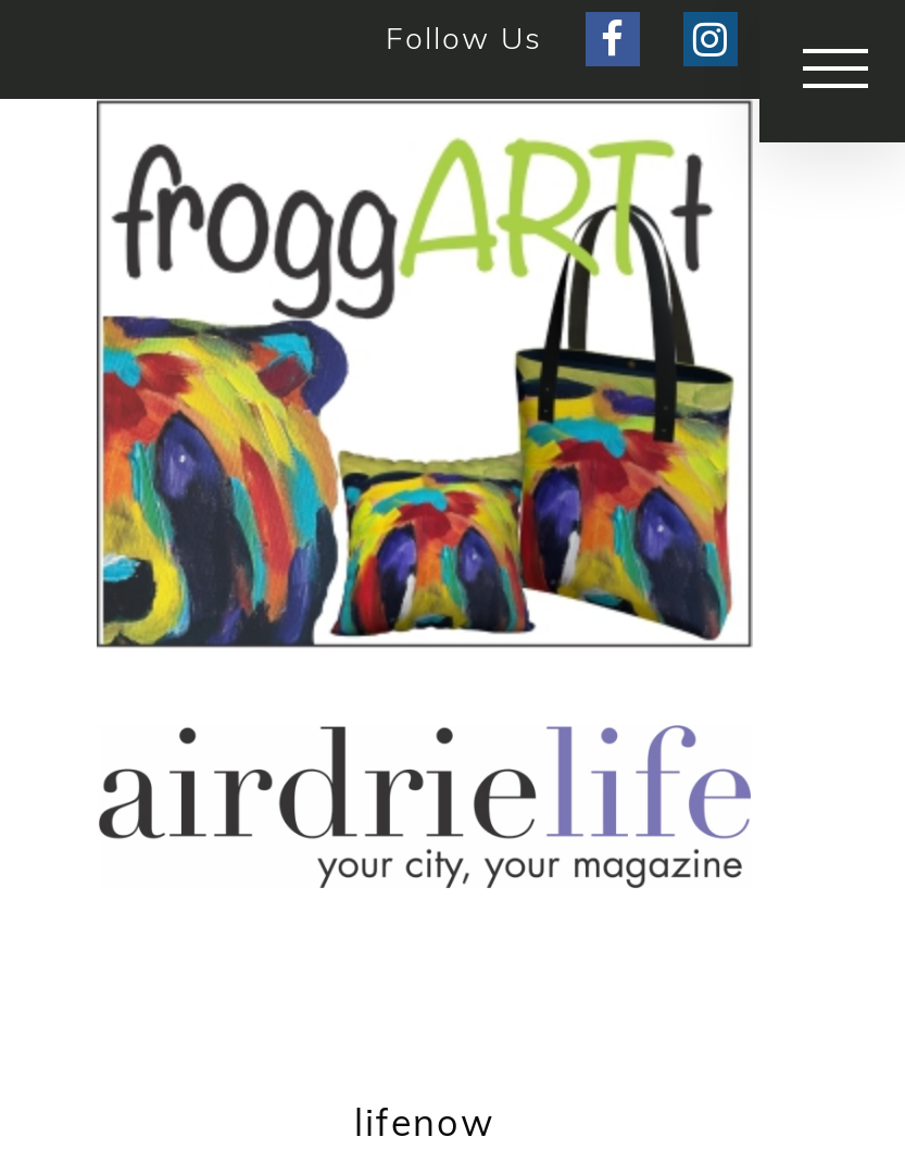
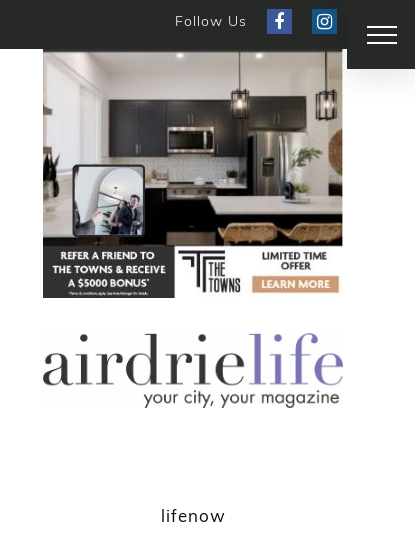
- [image]
+ [image]
